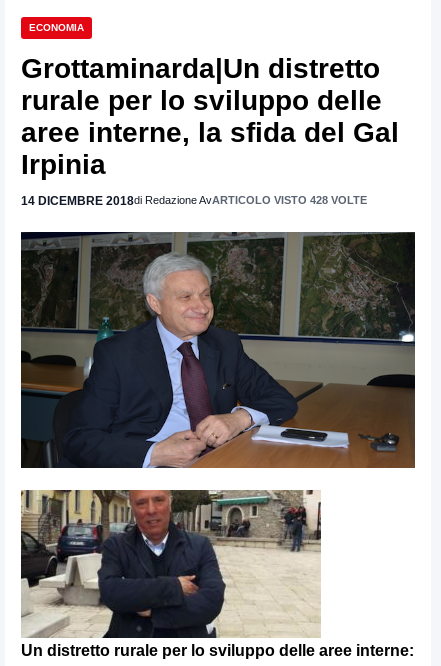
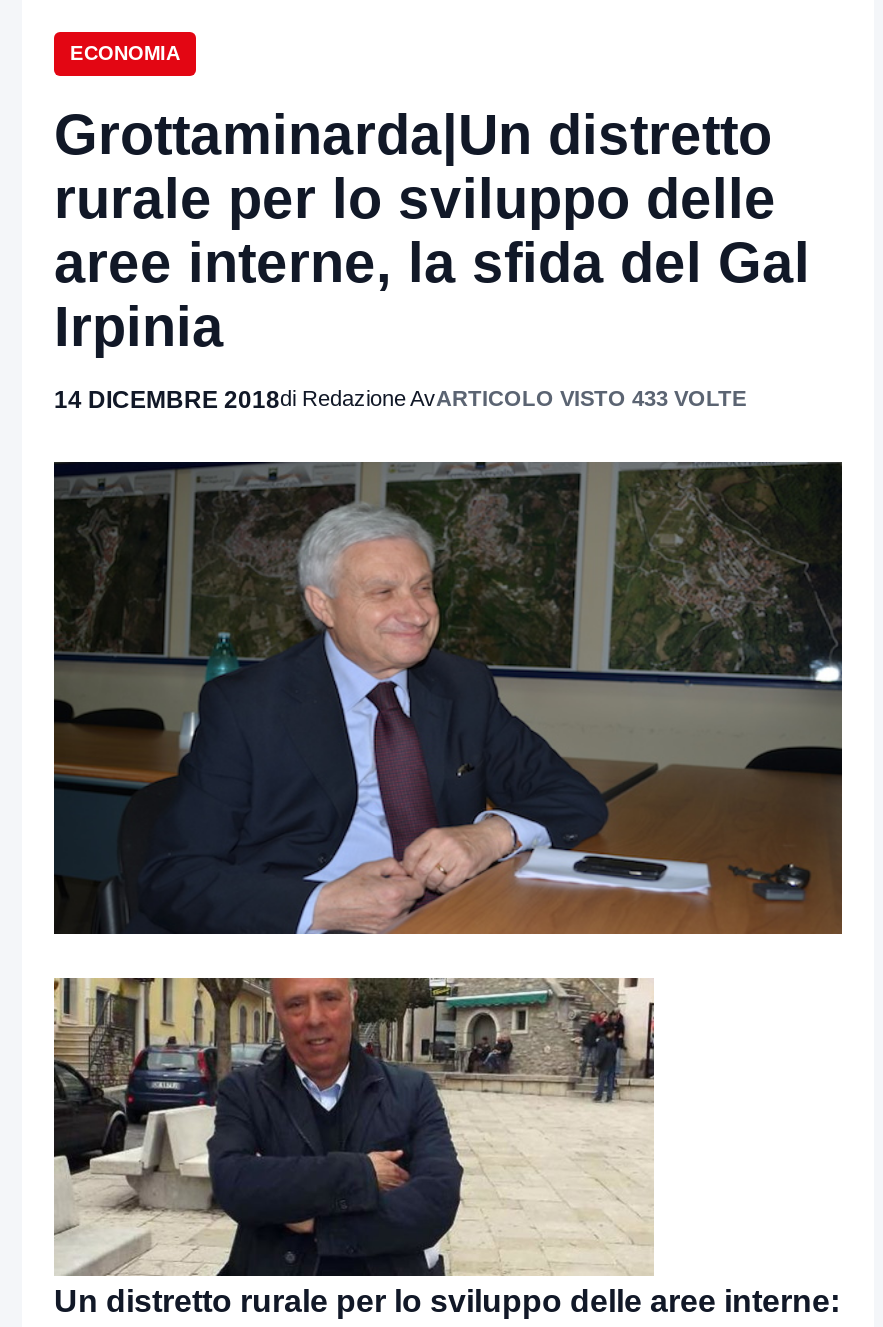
- 14 DICEMBRE 2018di Redazione AvARTICOLO VISTO 428 VOLTE
+ 14 DICEMBRE 2018di Redazione AvARTICOLO VISTO 433 VOLTE
